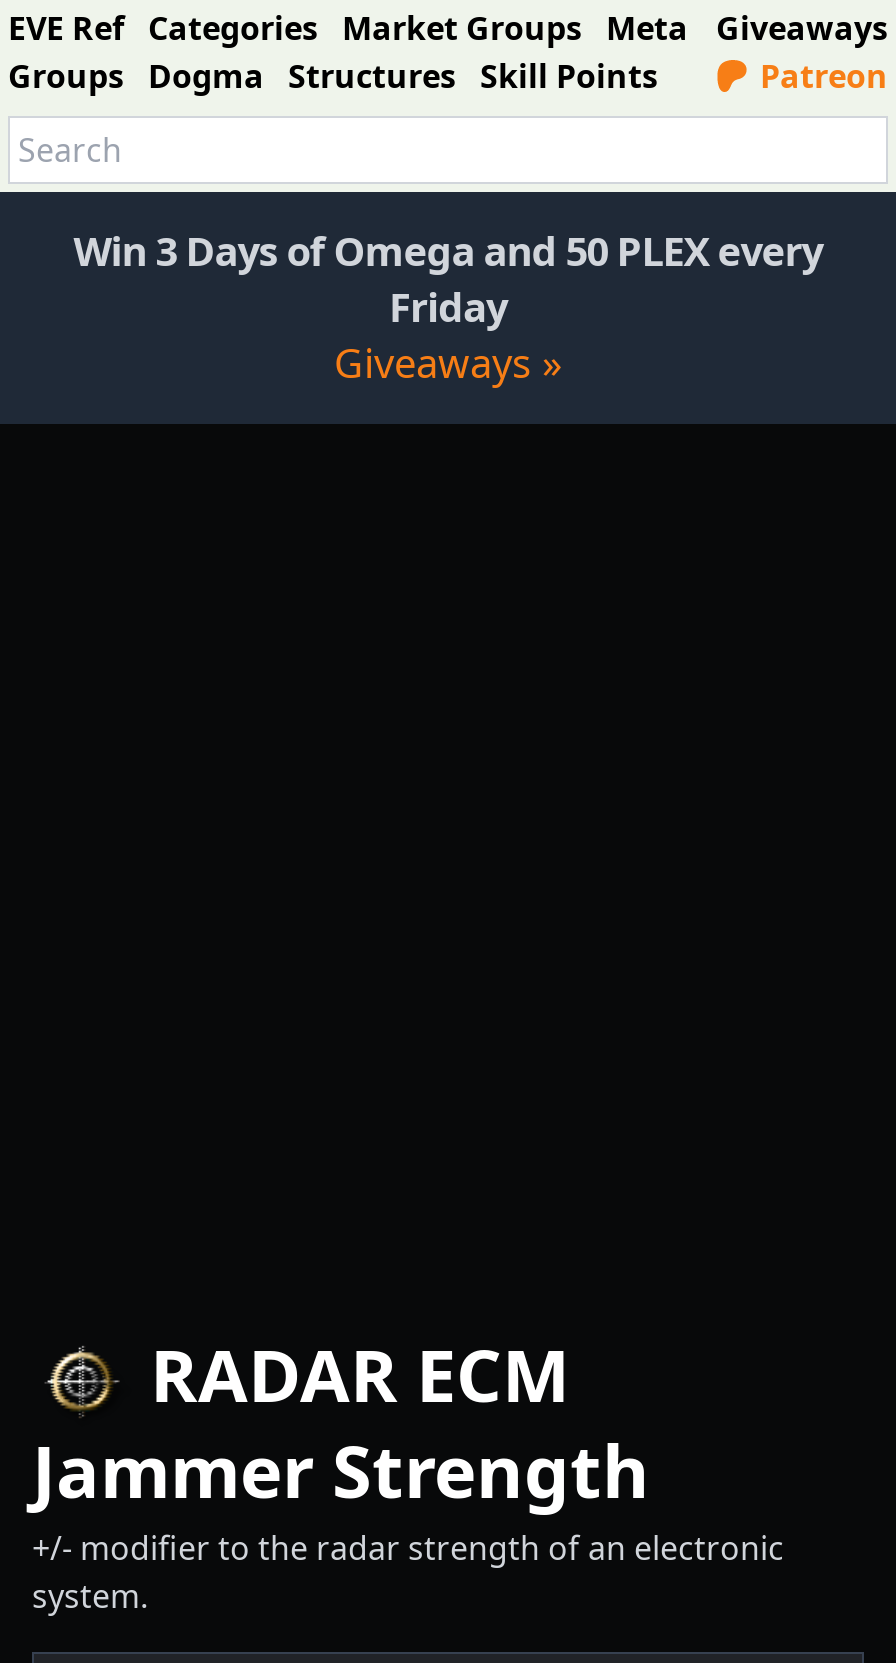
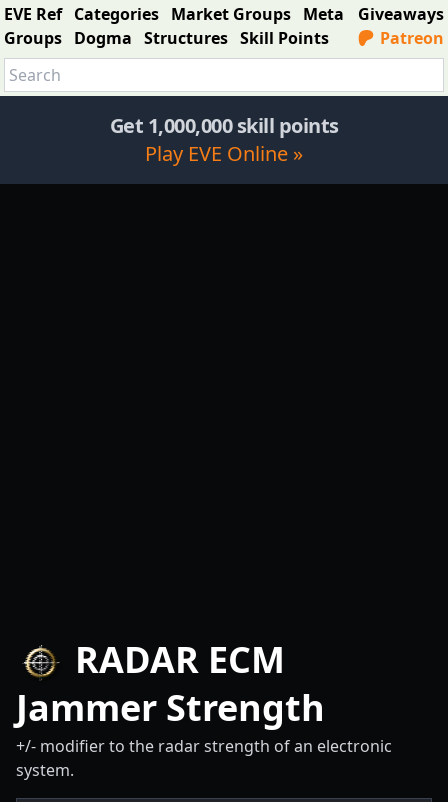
- Win 3 Days of Omega and 50 PLEX every
- Friday
- Giveaways »
+ Get 1,000,000 skill points
+ Play EVE Online »
